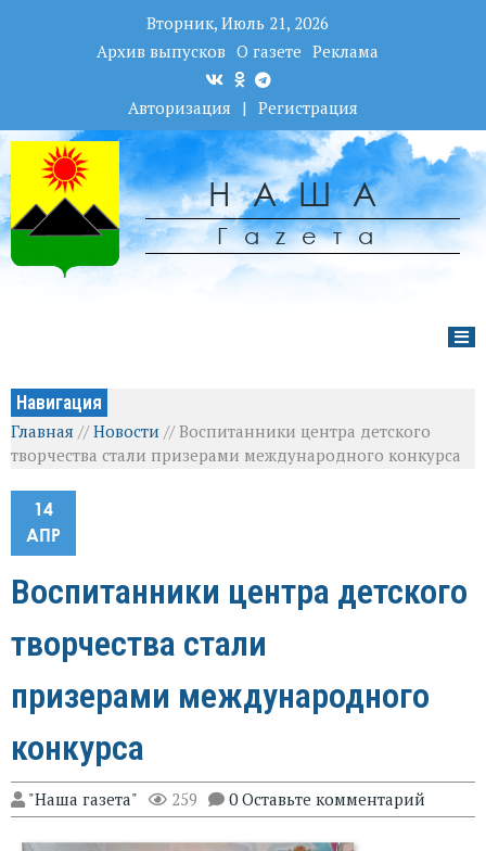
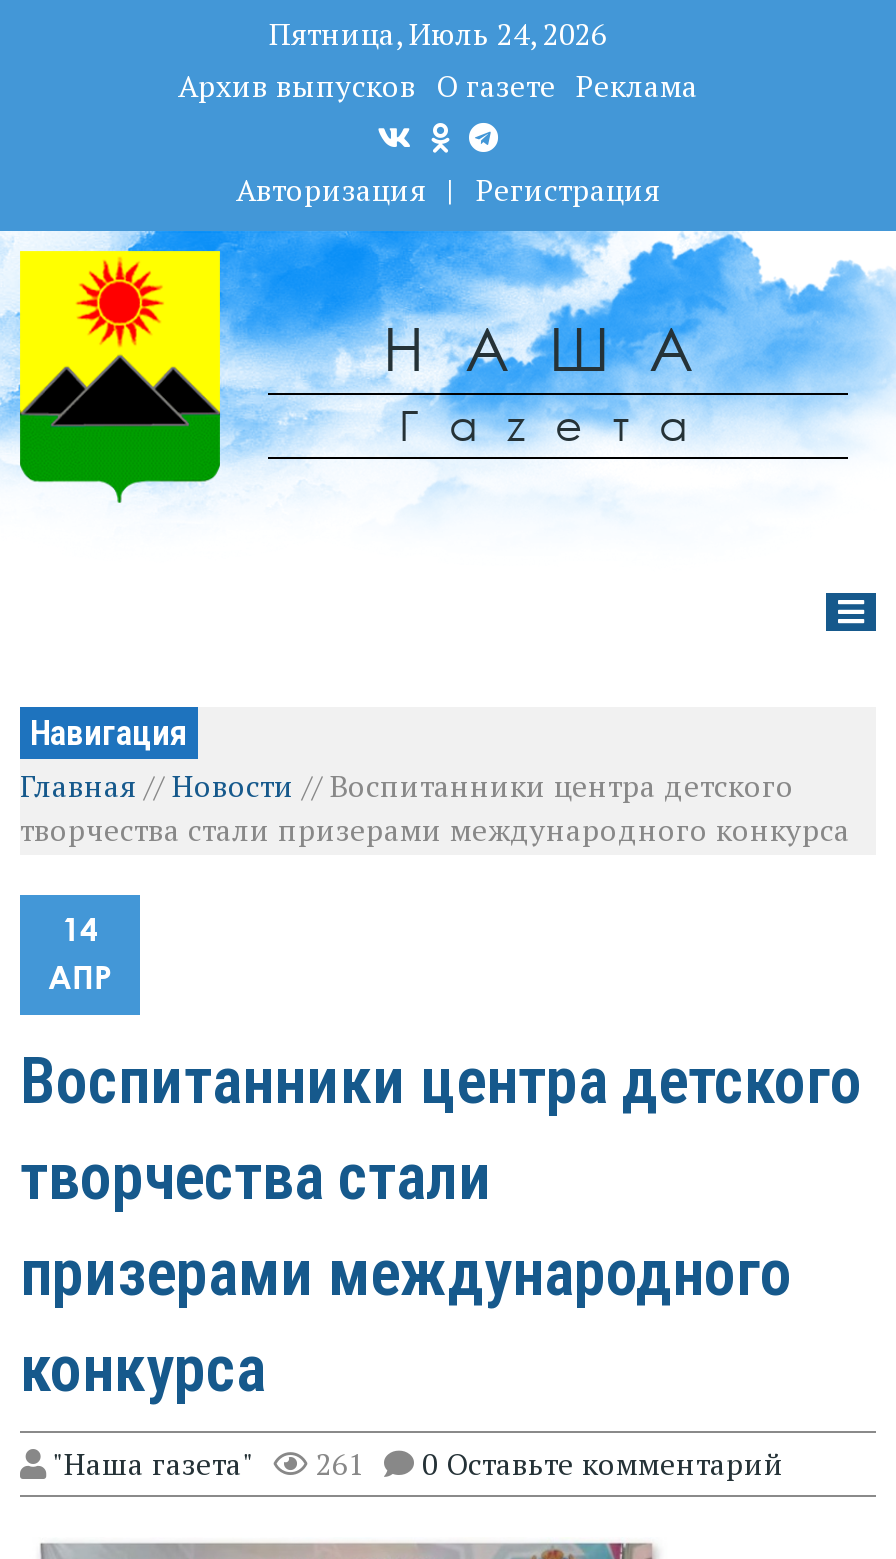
- Вторник, Июль 21, 2026
+ Пятница, Июль 24, 2026

- "Наша газета" 259 0 Оставьте комментарий
+ "Наша газета" 261 0 Оставьте комментарий
